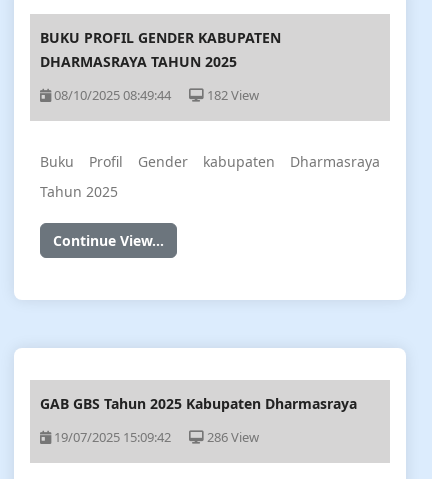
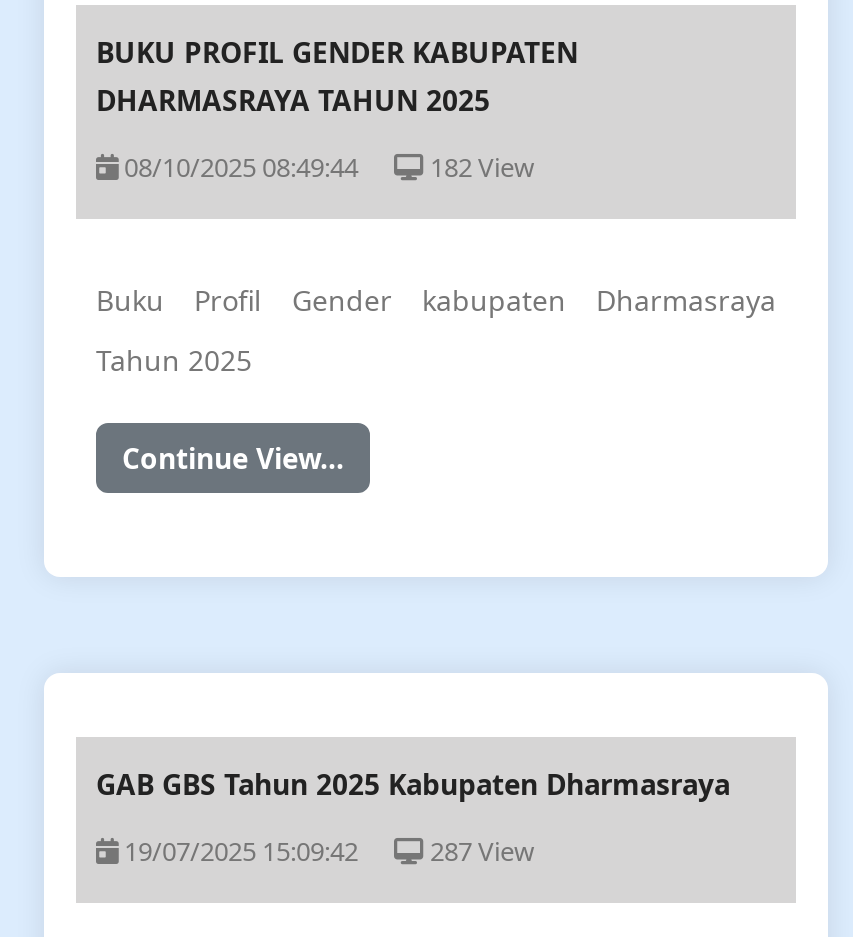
- 19/07/2025 15:09:42 286 View
+ 19/07/2025 15:09:42 287 View
